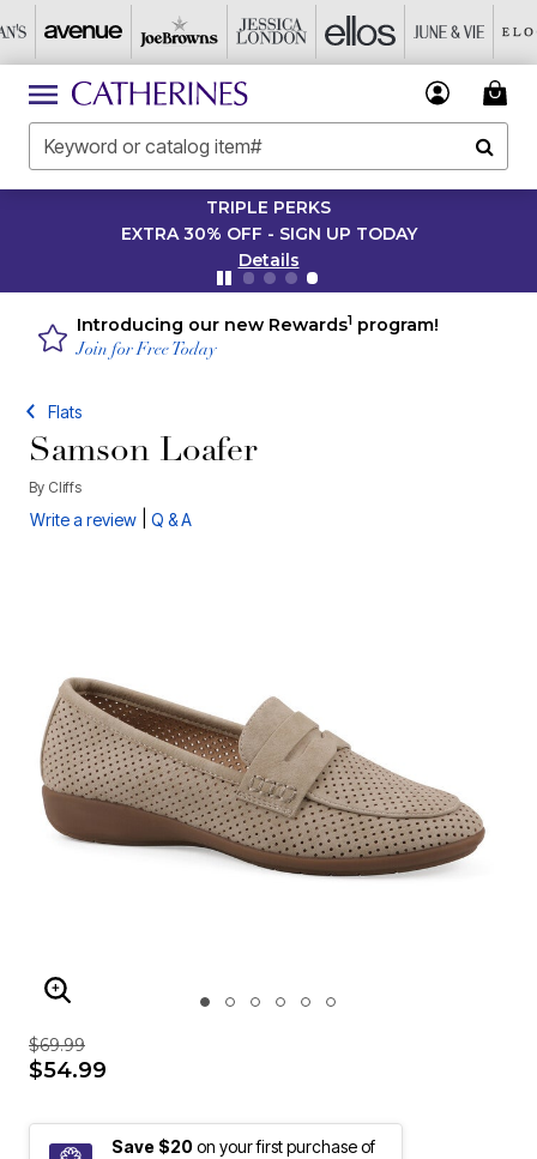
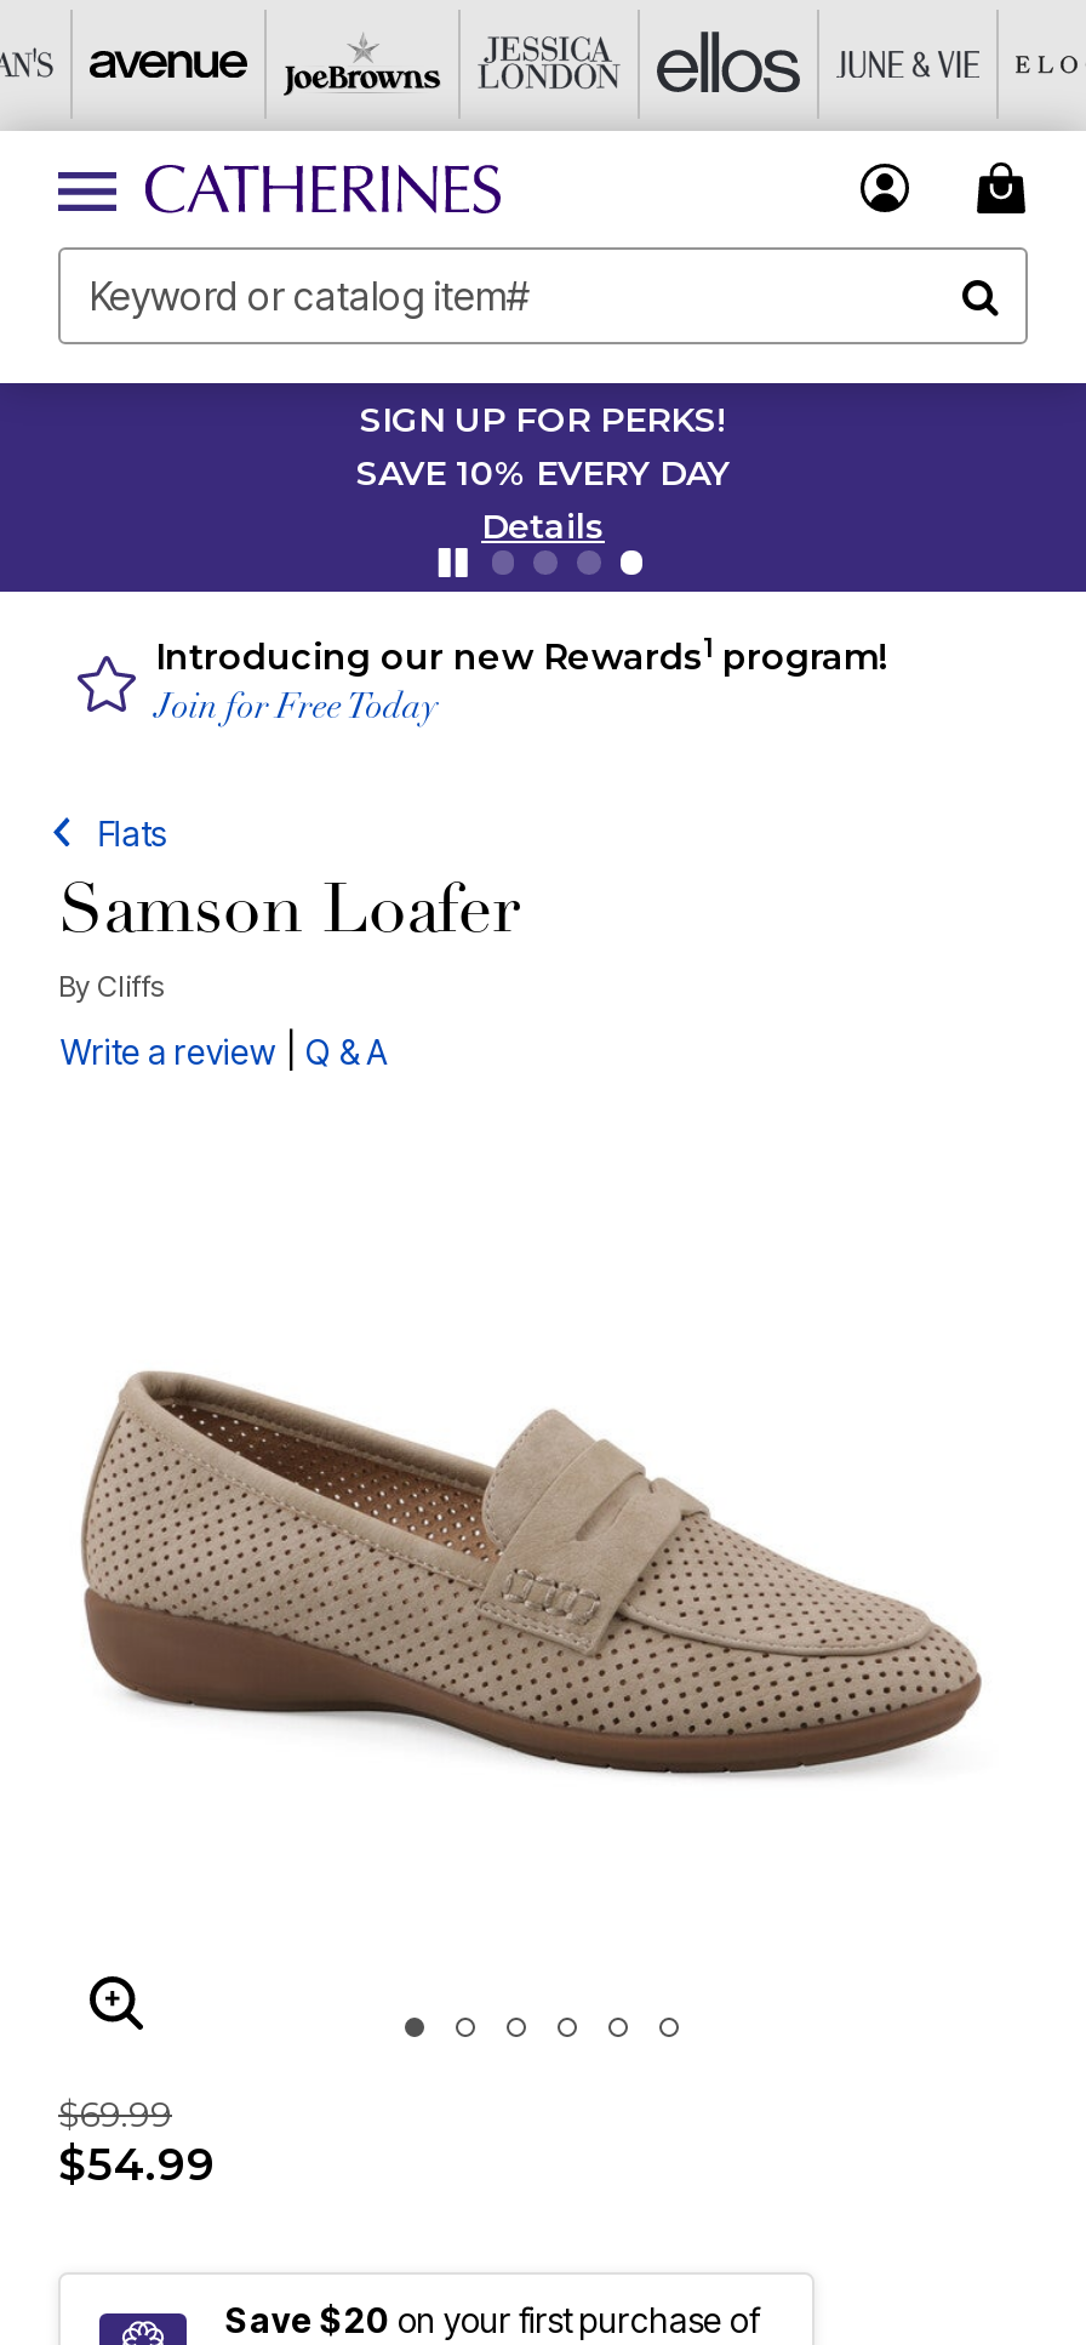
- TRIPLE PERKS
- EXTRA 30% OFF - SIGN UP TODAY
+ SIGN UP FOR PERKS!
+ SAVE 10% EVERY DAY
